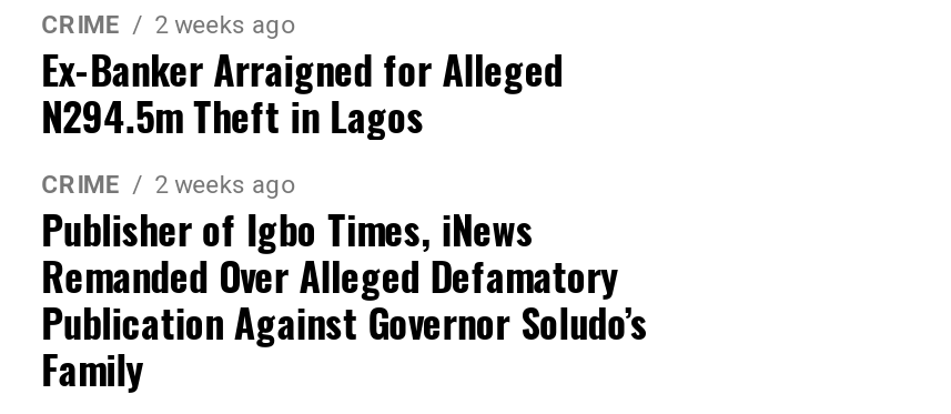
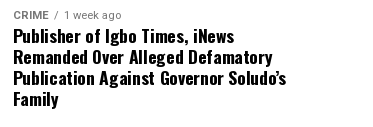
- 2 weeks ago
- Ex-Banker Arraigned for Alleged
- N294.5m Theft in Lagos
- CRIME
- 2 weeks ago
+ 1 week ago
